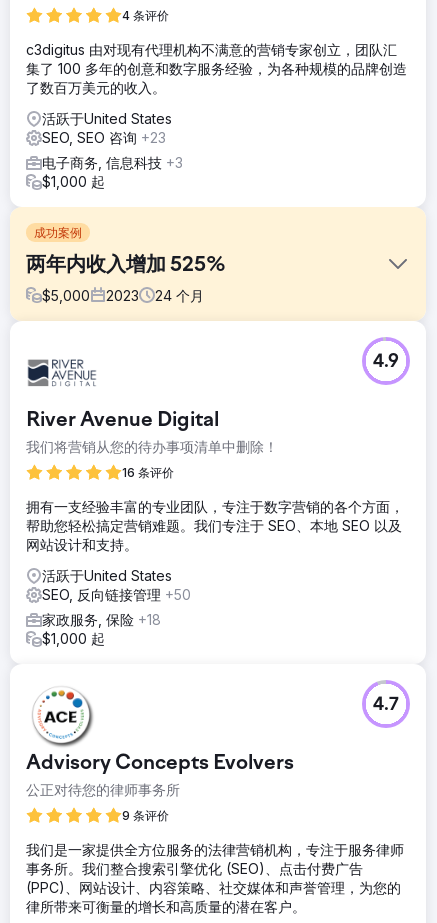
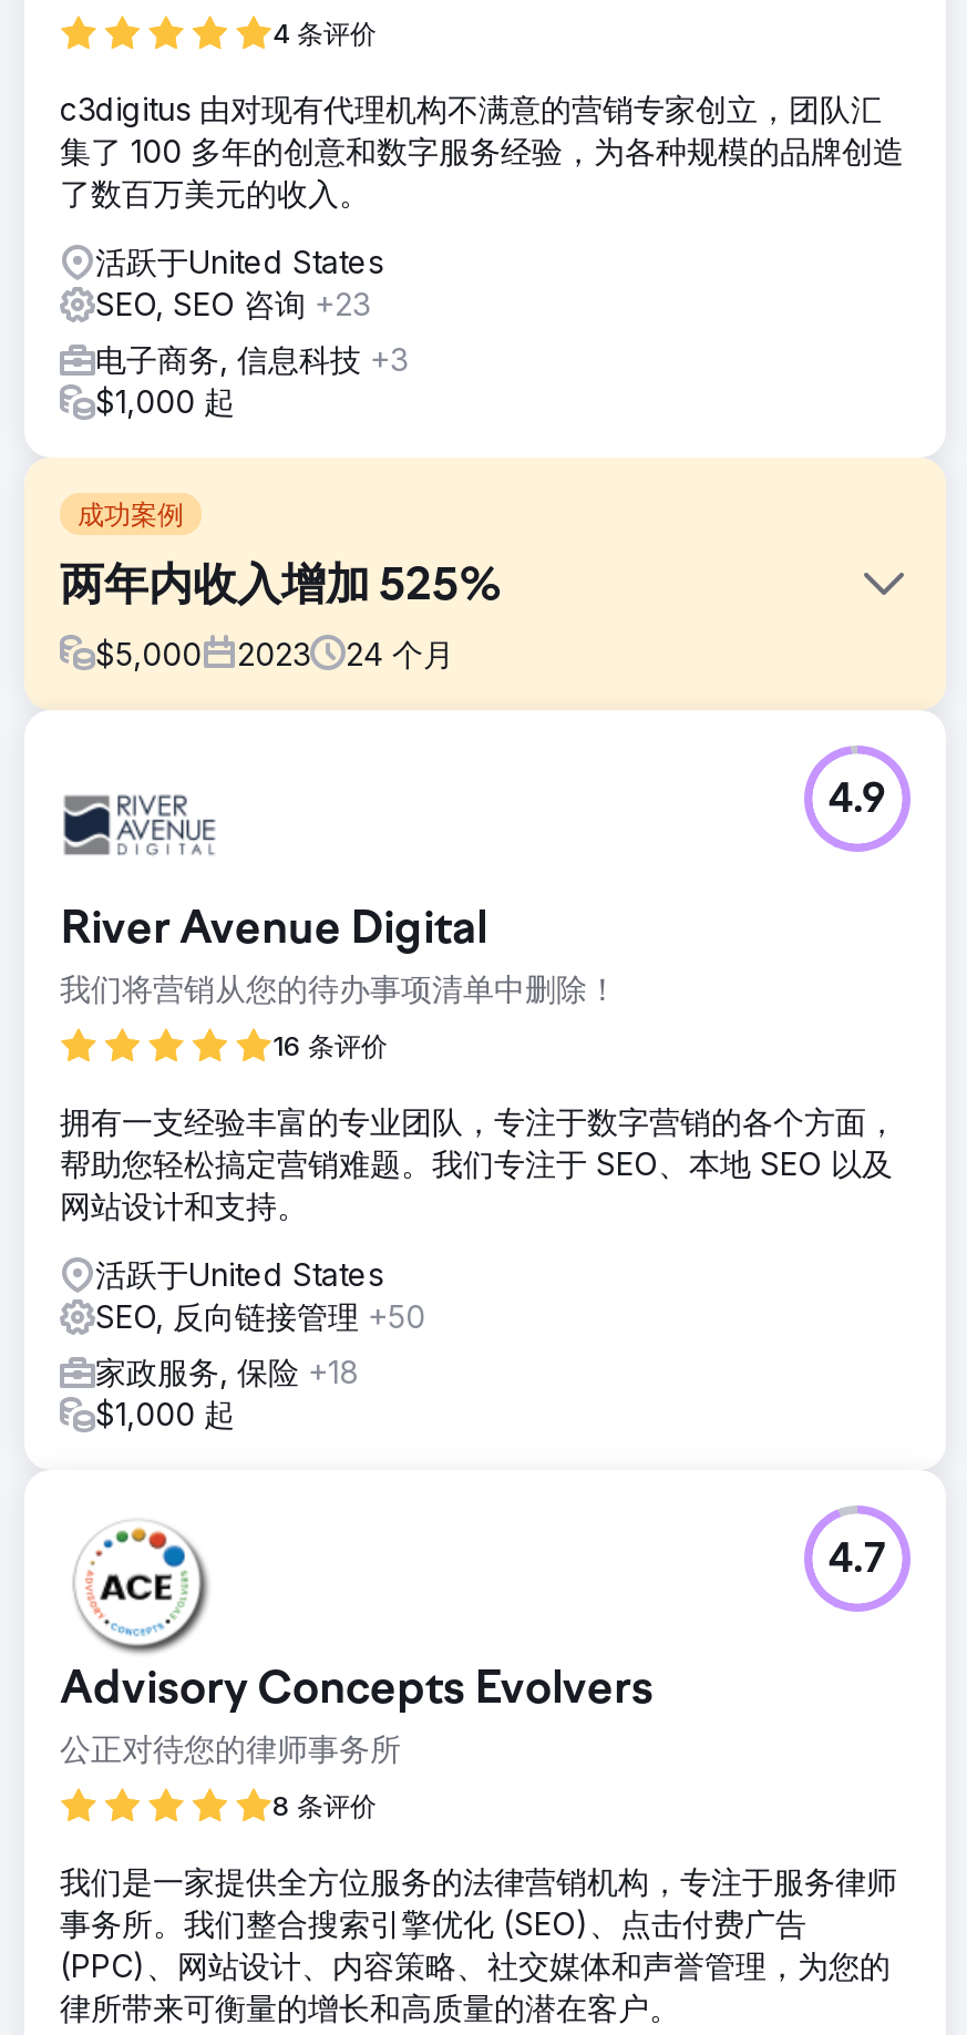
- 9 条评价
+ 8 条评价
